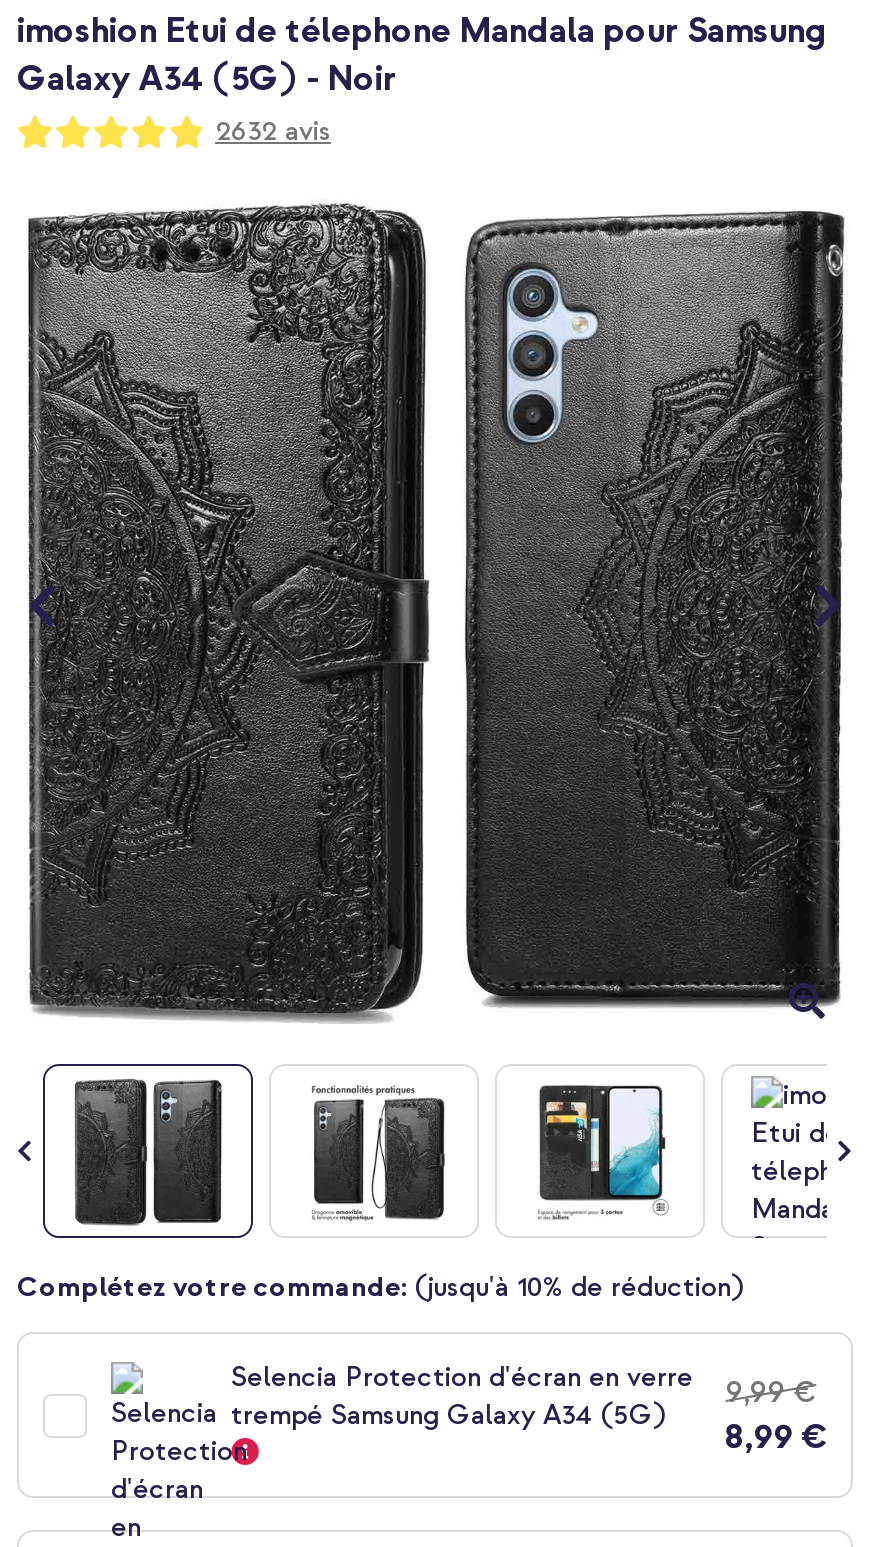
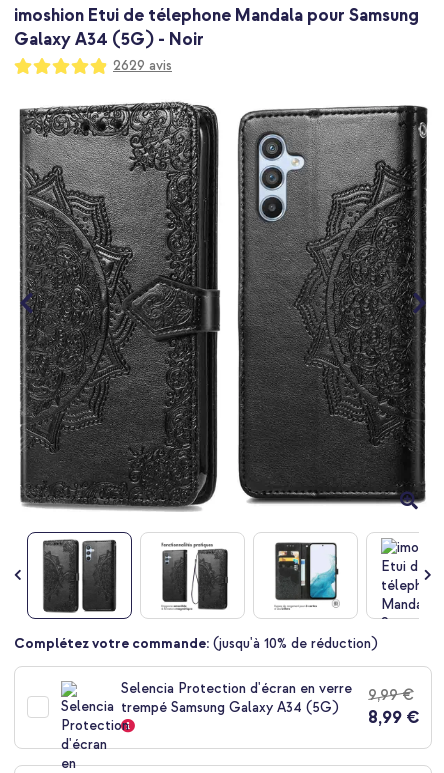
- 2632 avis
+ 2629 avis
